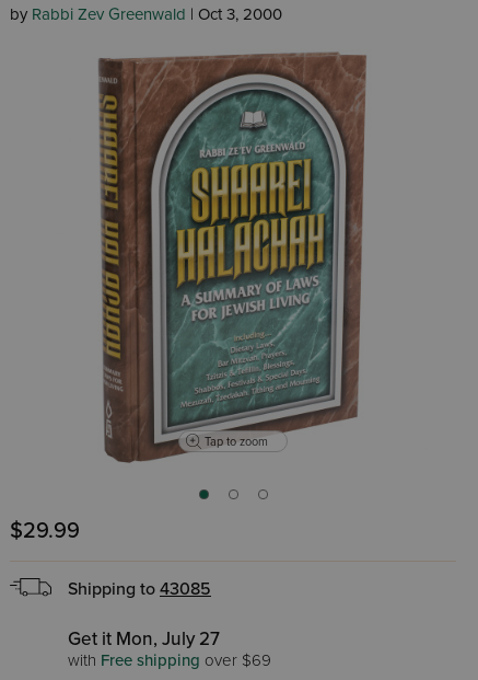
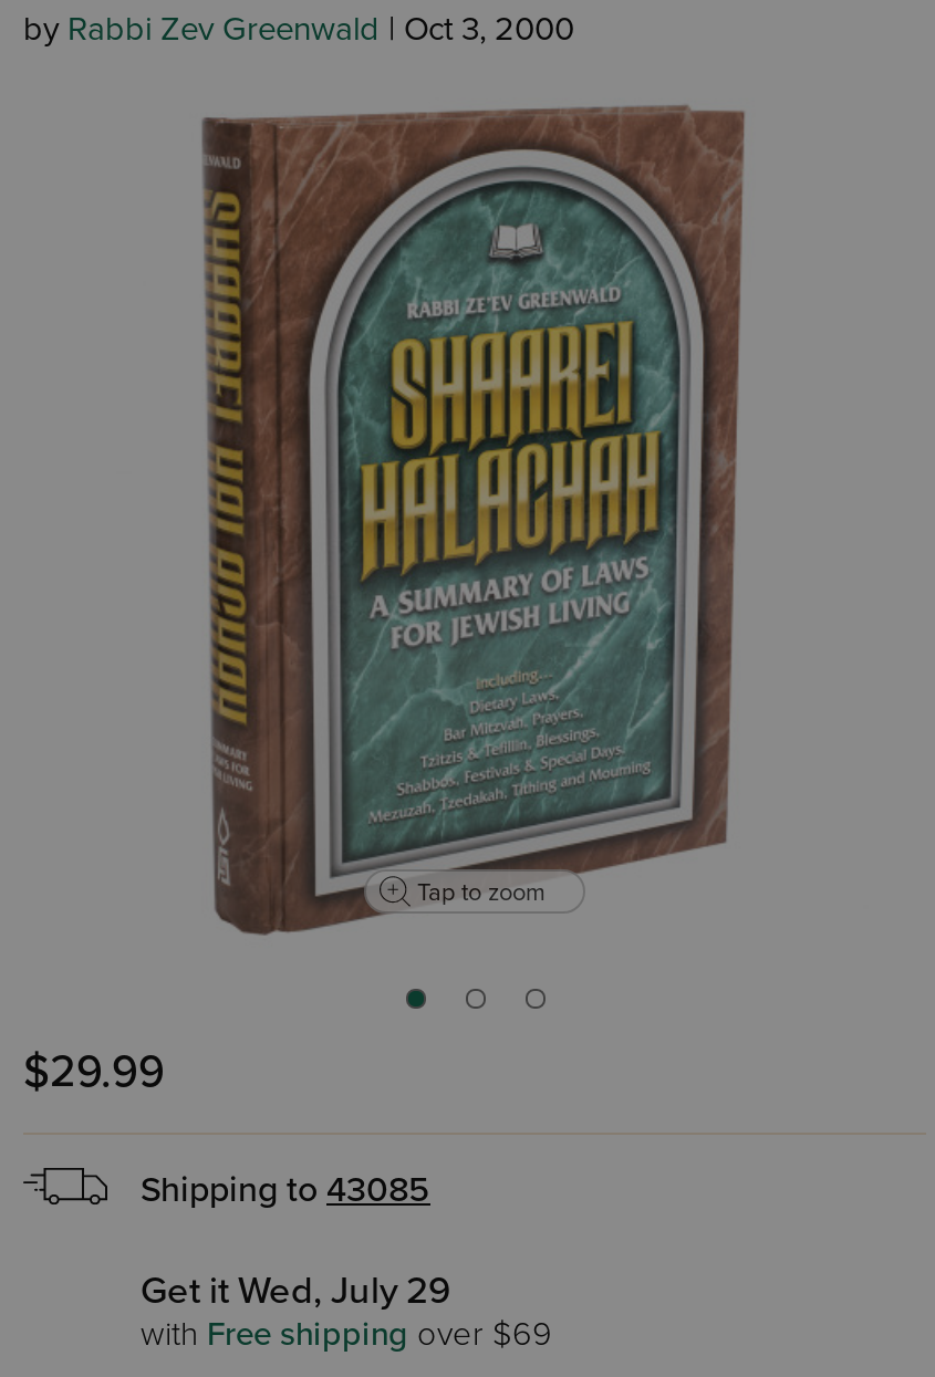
- Get it Mon, July 27
+ Get it Wed, July 29
